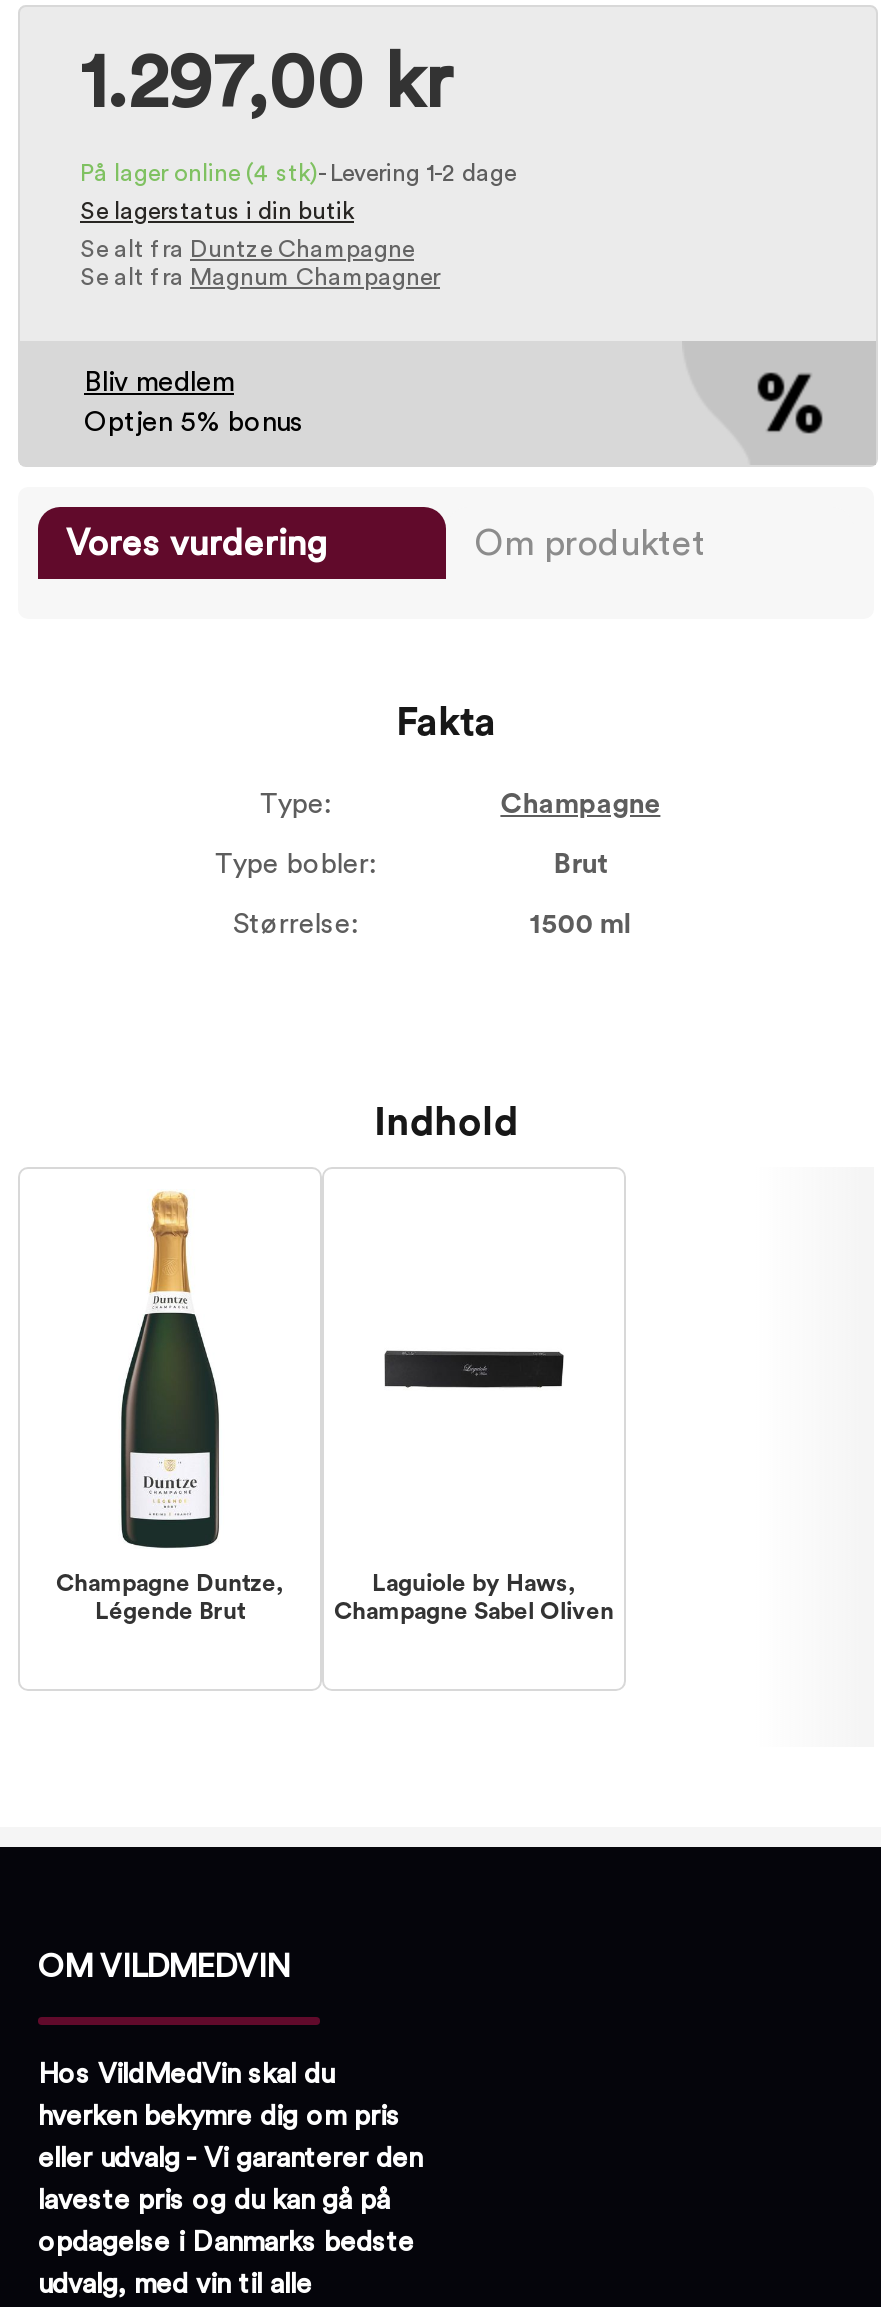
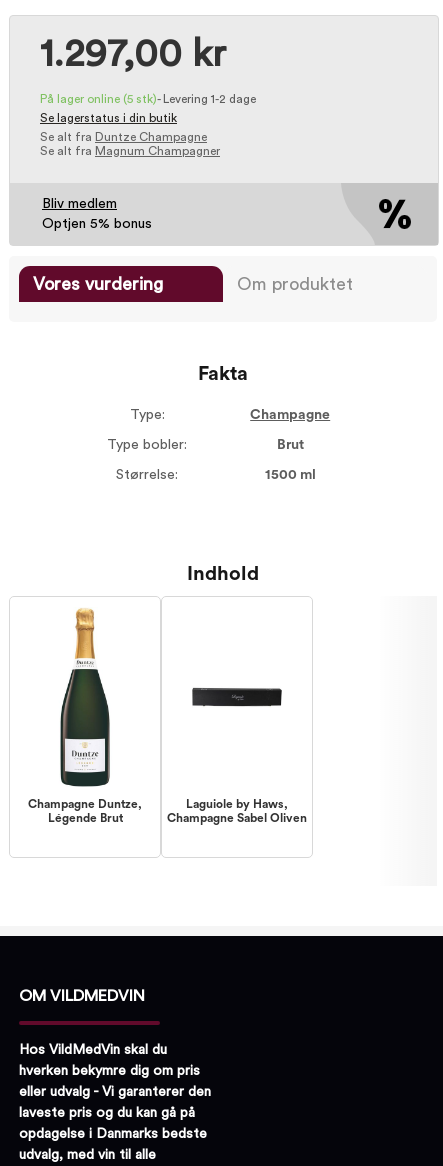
- På lager online (4 stk)- Levering 1-2 dage
+ På lager online (5 stk)- Levering 1-2 dage
